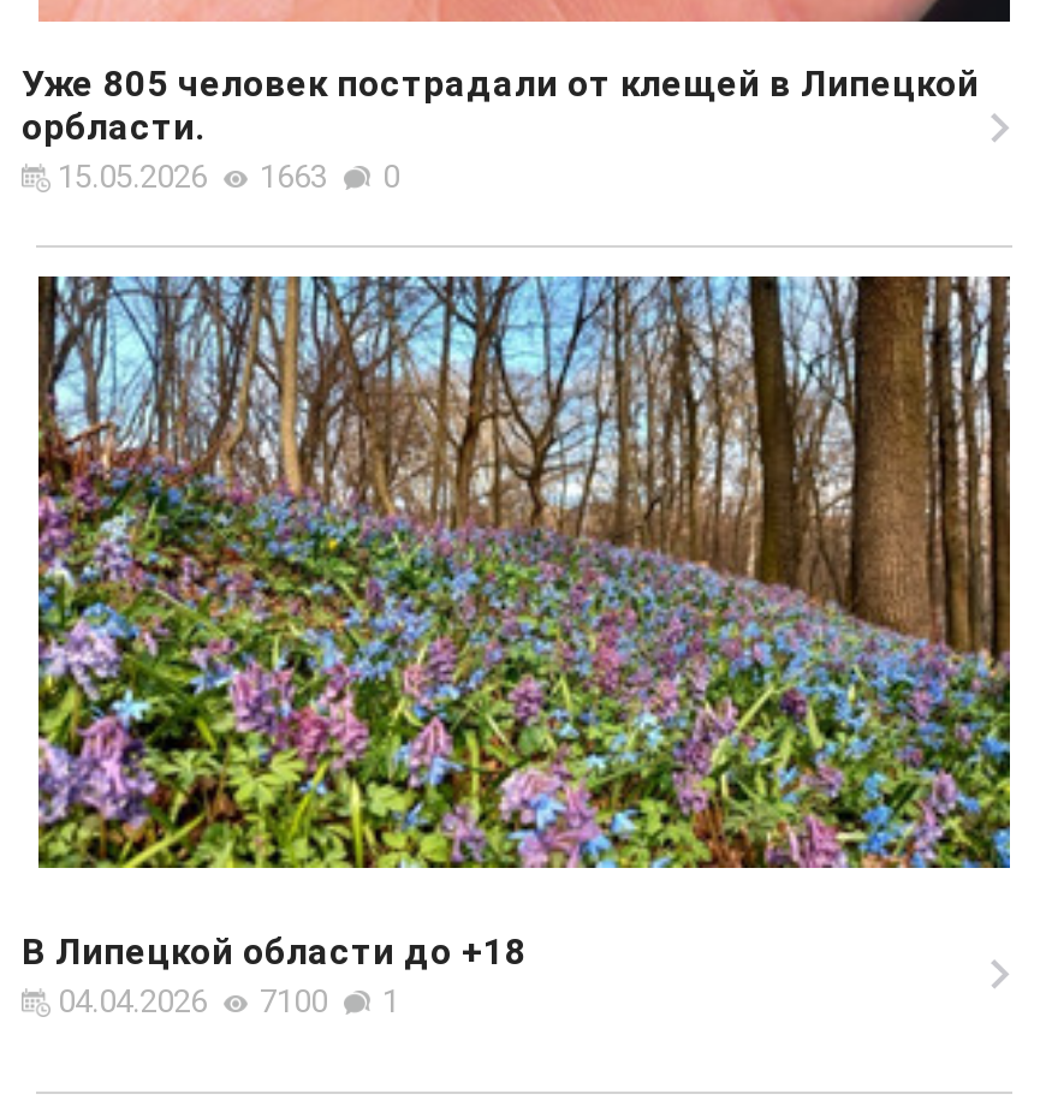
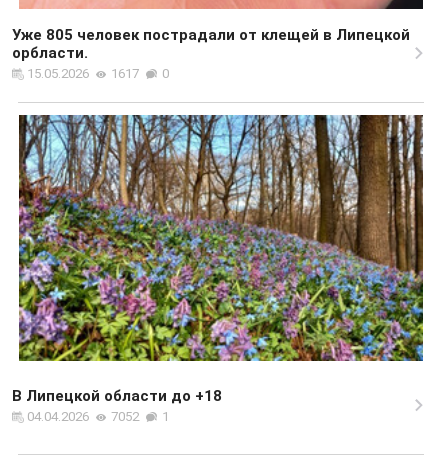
- 15.05.2026 1663 0
+ 15.05.2026 1617 0

- 04.04.2026 7100 1
+ 04.04.2026 7052 1
